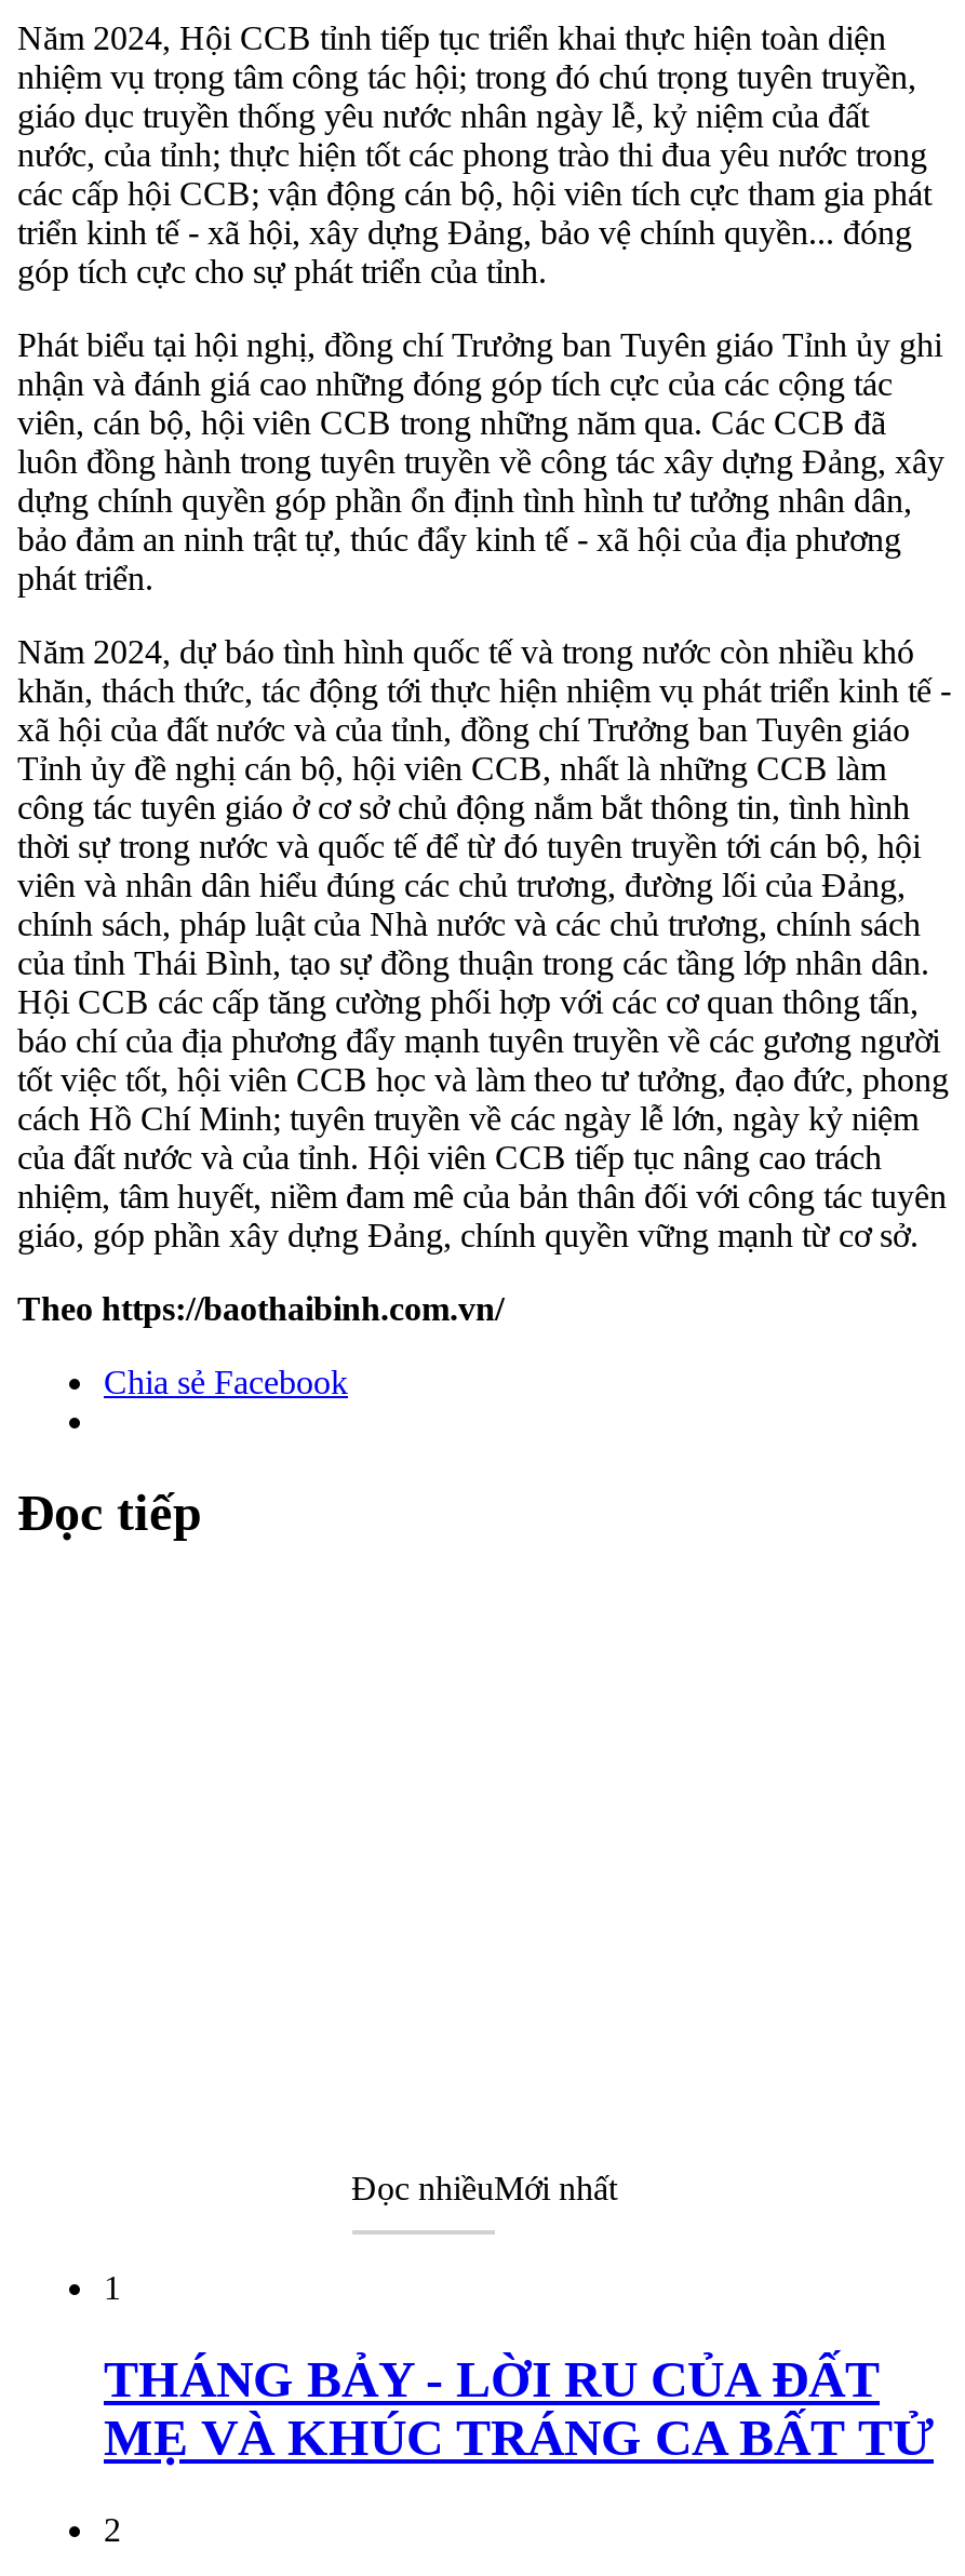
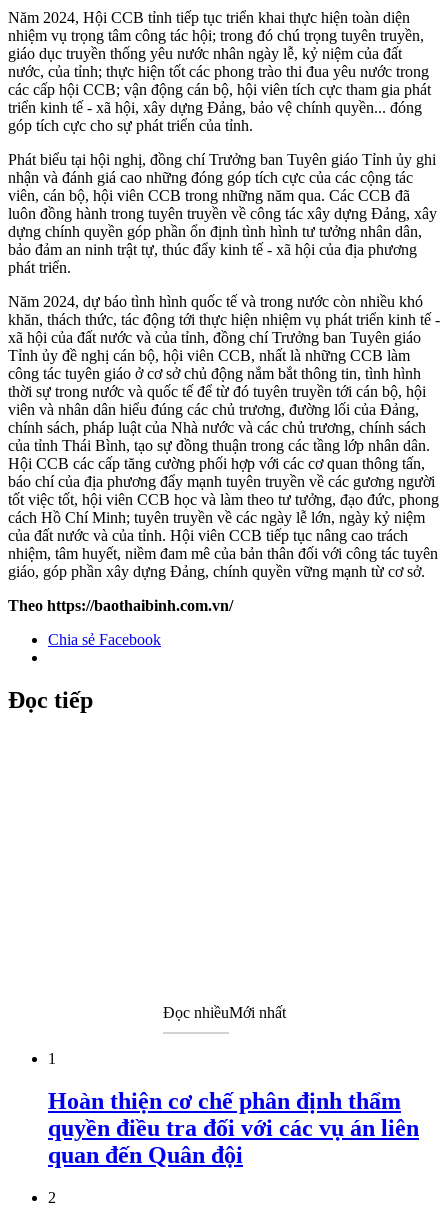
- THÁNG BẢY - LỜI RU CỦA ĐẤT
- MẸ VÀ KHÚC TRÁNG CA BẤT TỬ
+ Hoàn thiện cơ chế phân định thẩm
+ quyền điều tra đối với các vụ án liên
+ quan đến Quân đội
